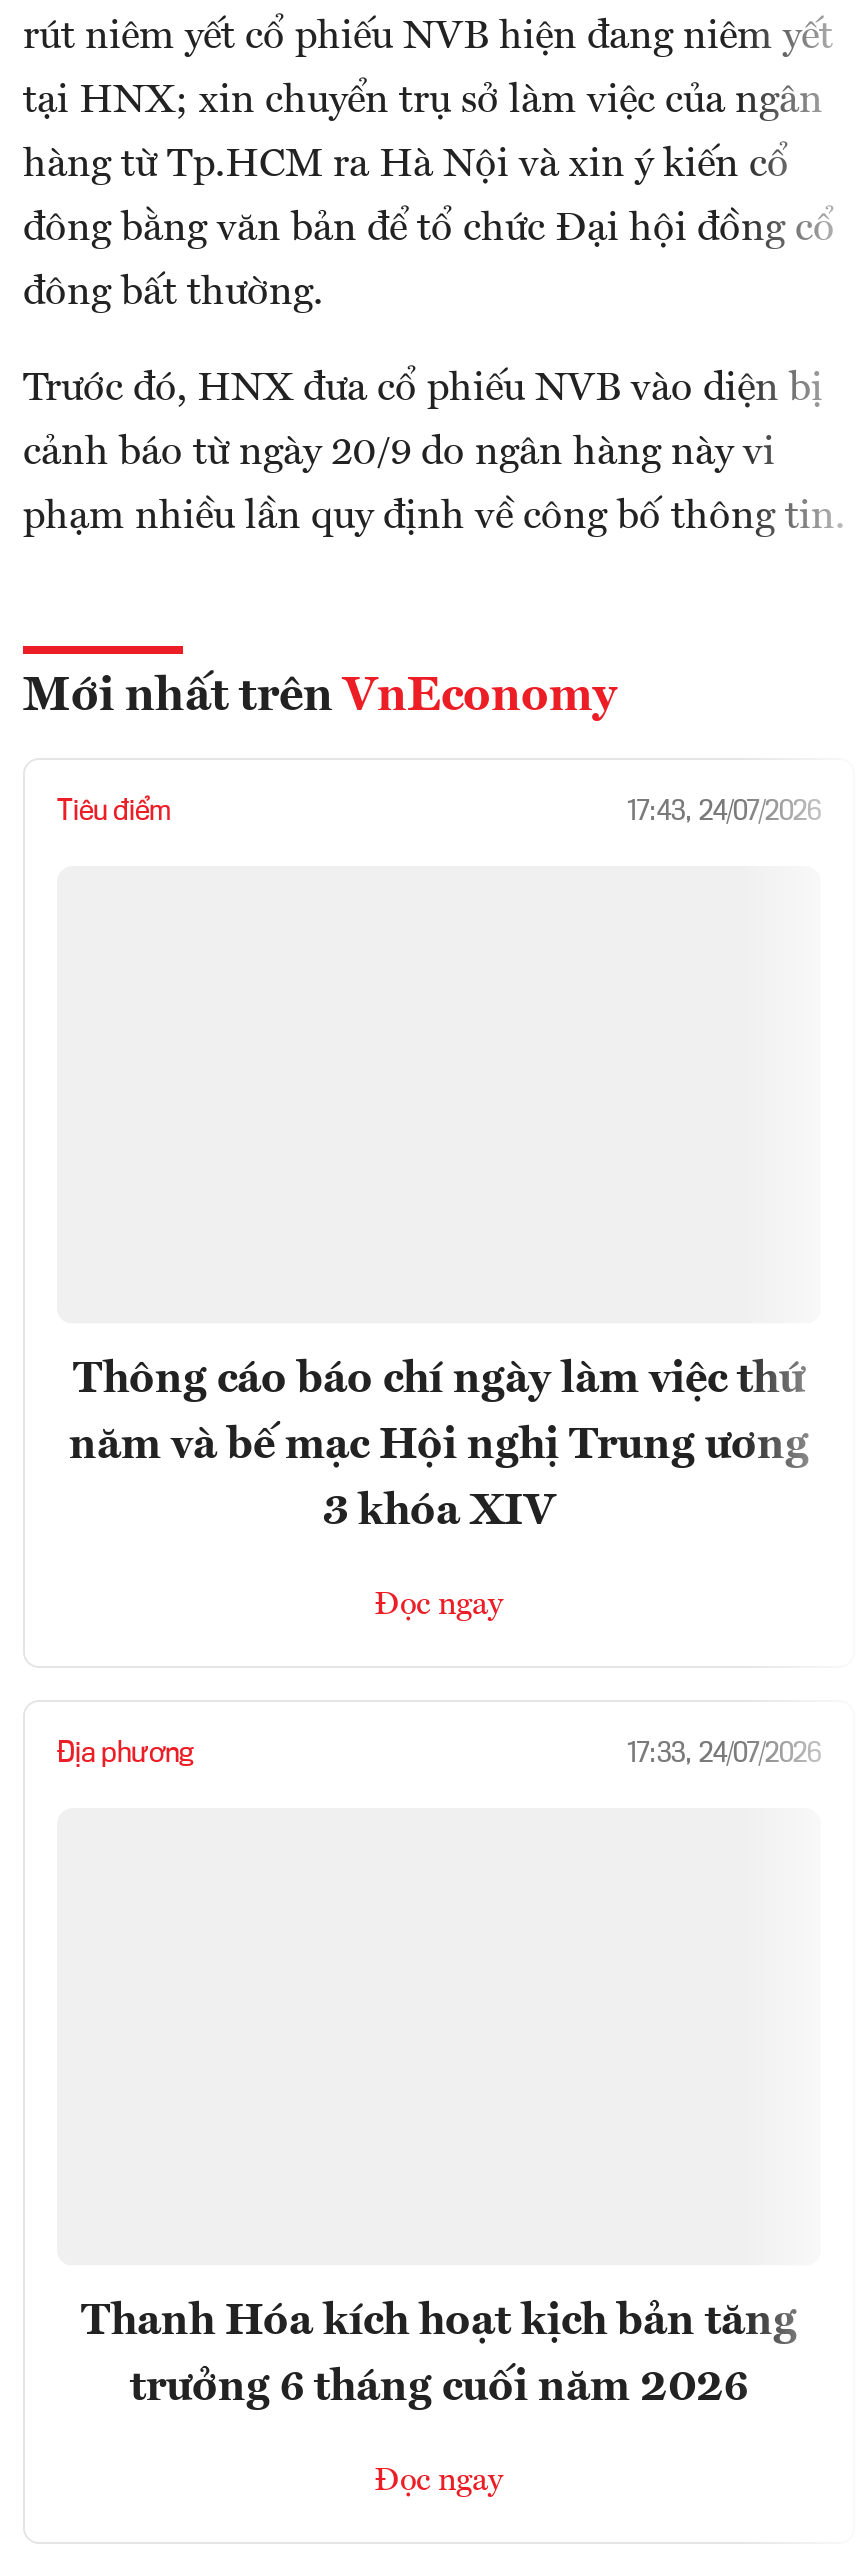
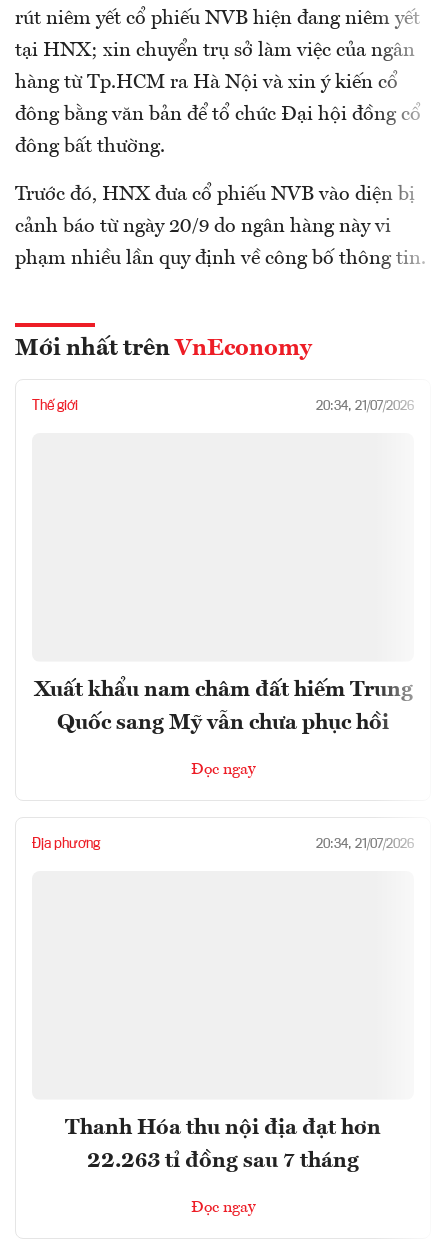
- Tiêu điểm
- 17:43, 24/07/2026
+ Thế giới
+ 20:34, 21/07/2026

- Thông cáo báo chí ngày làm việc thứ
- năm và bế mạc Hội nghị Trung ương
- 3 khóa XIV
+ Xuất khẩu nam châm đất hiếm Trung
+ Quốc sang Mỹ vẫn chưa phục hồi

- 17:33, 24/07/2026
+ 20:34, 21/07/2026

- Thanh Hóa kích hoạt kịch bản tăng
+ Thanh Hóa thu nội địa đạt hơn

- trưởng 6 tháng cuối năm 2026
+ 22.263 tỉ đồng sau 7 tháng
